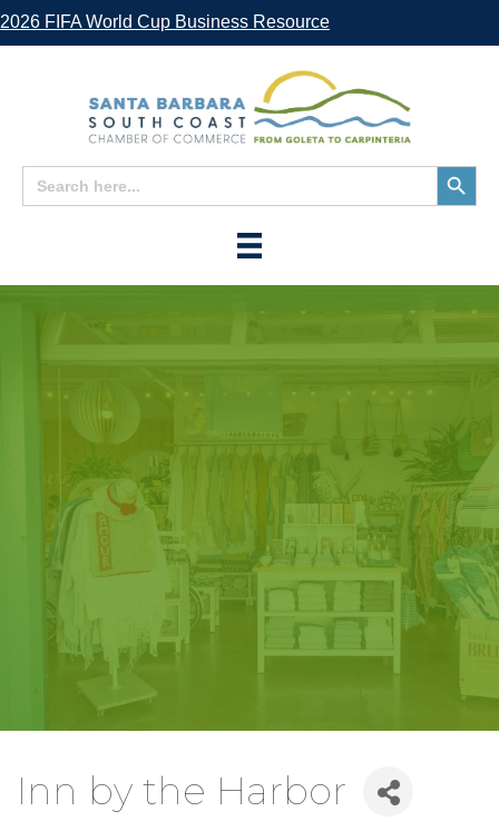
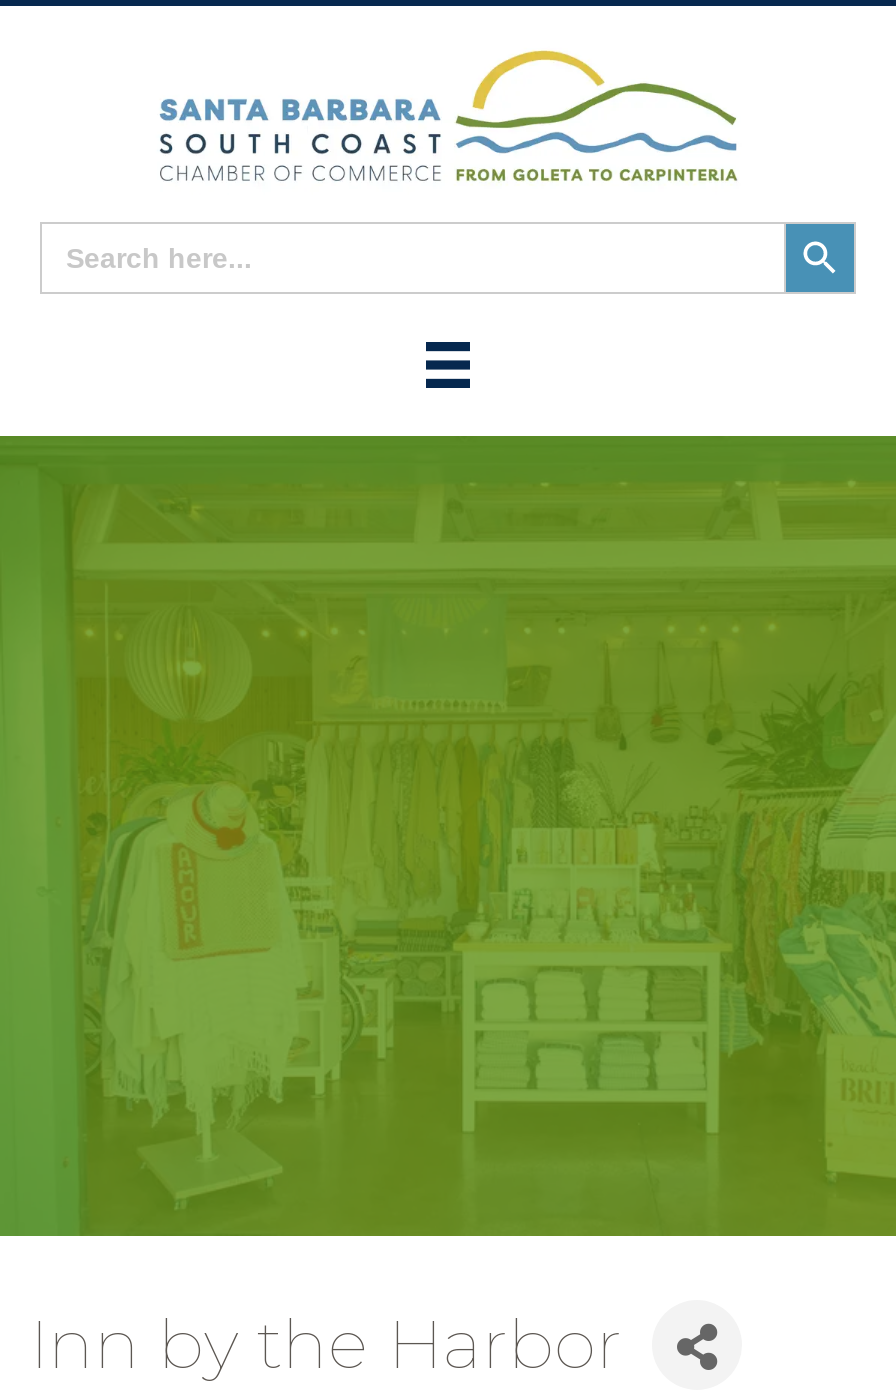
- 2026 FIFA World Cup Business Resource
